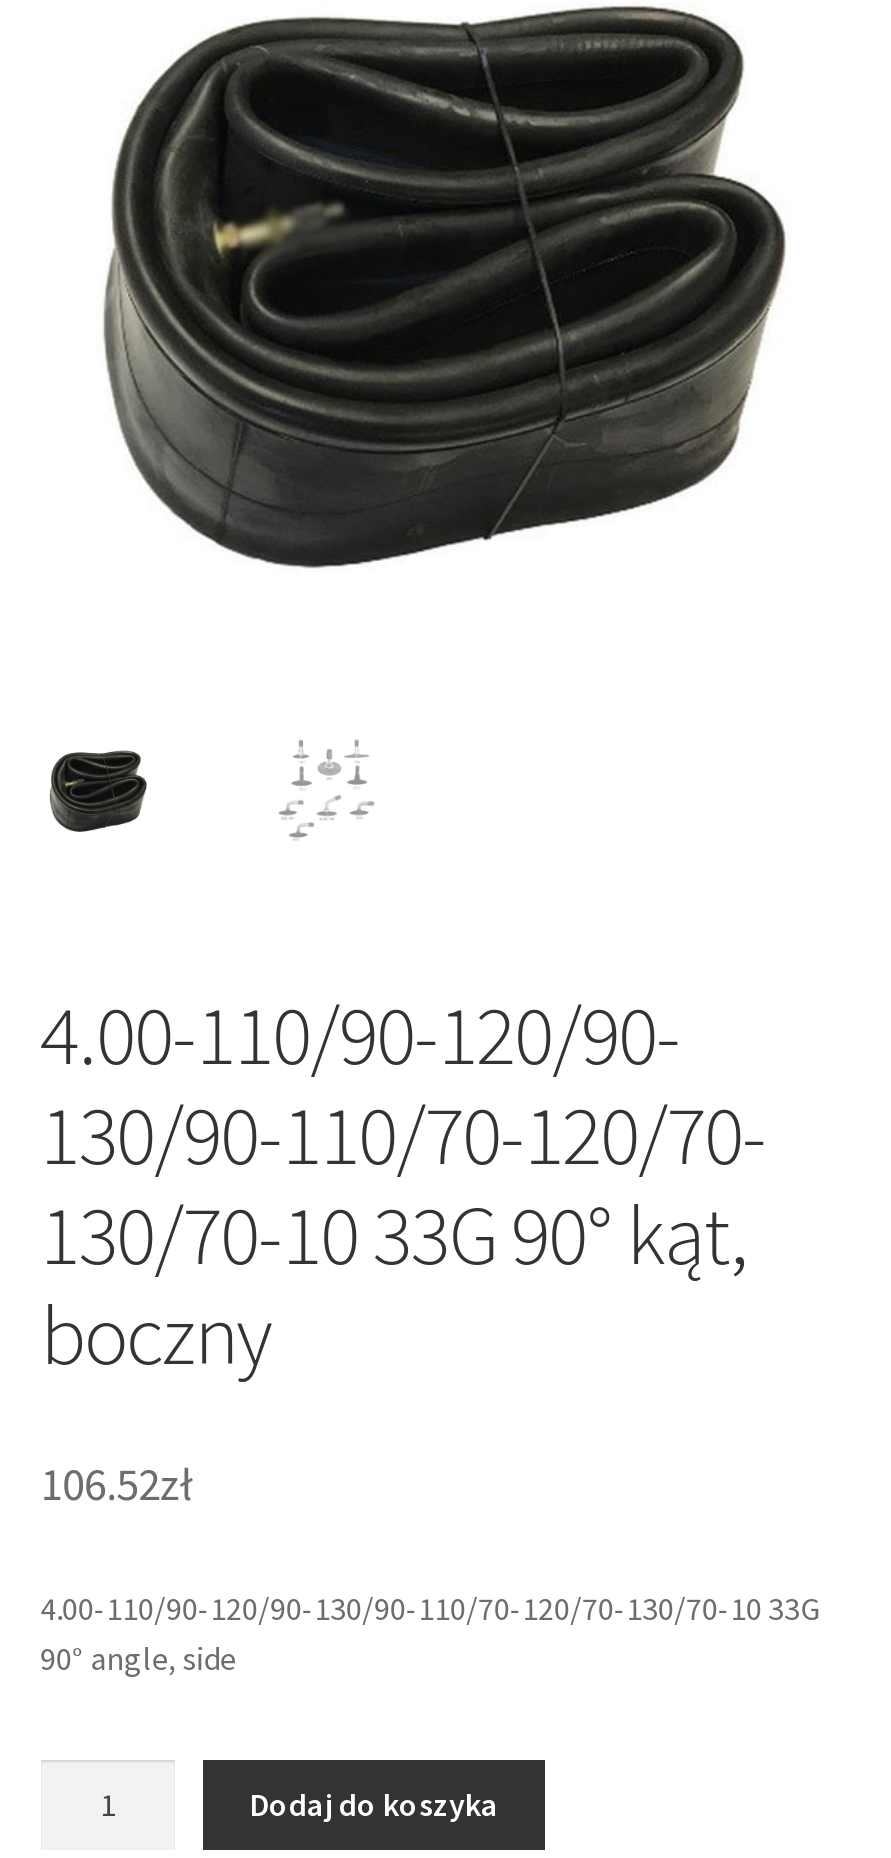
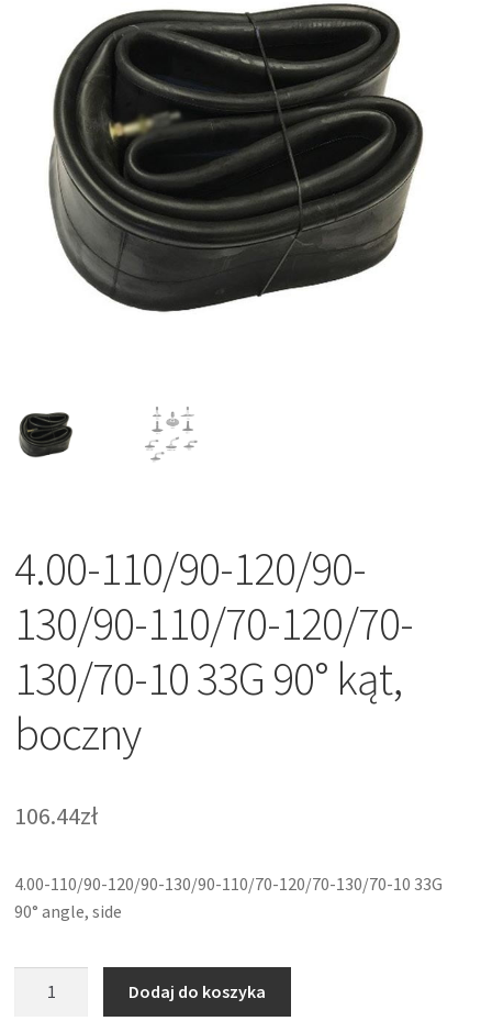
- 106.52zł
+ 106.44zł
